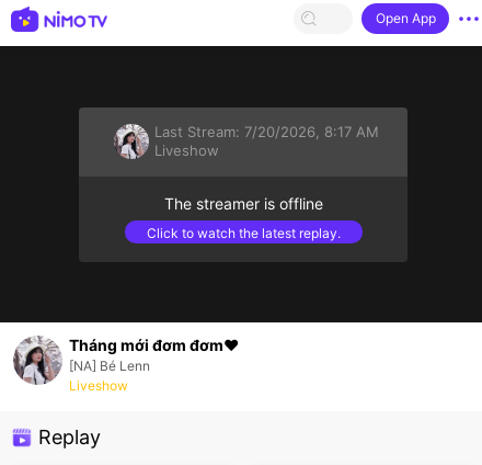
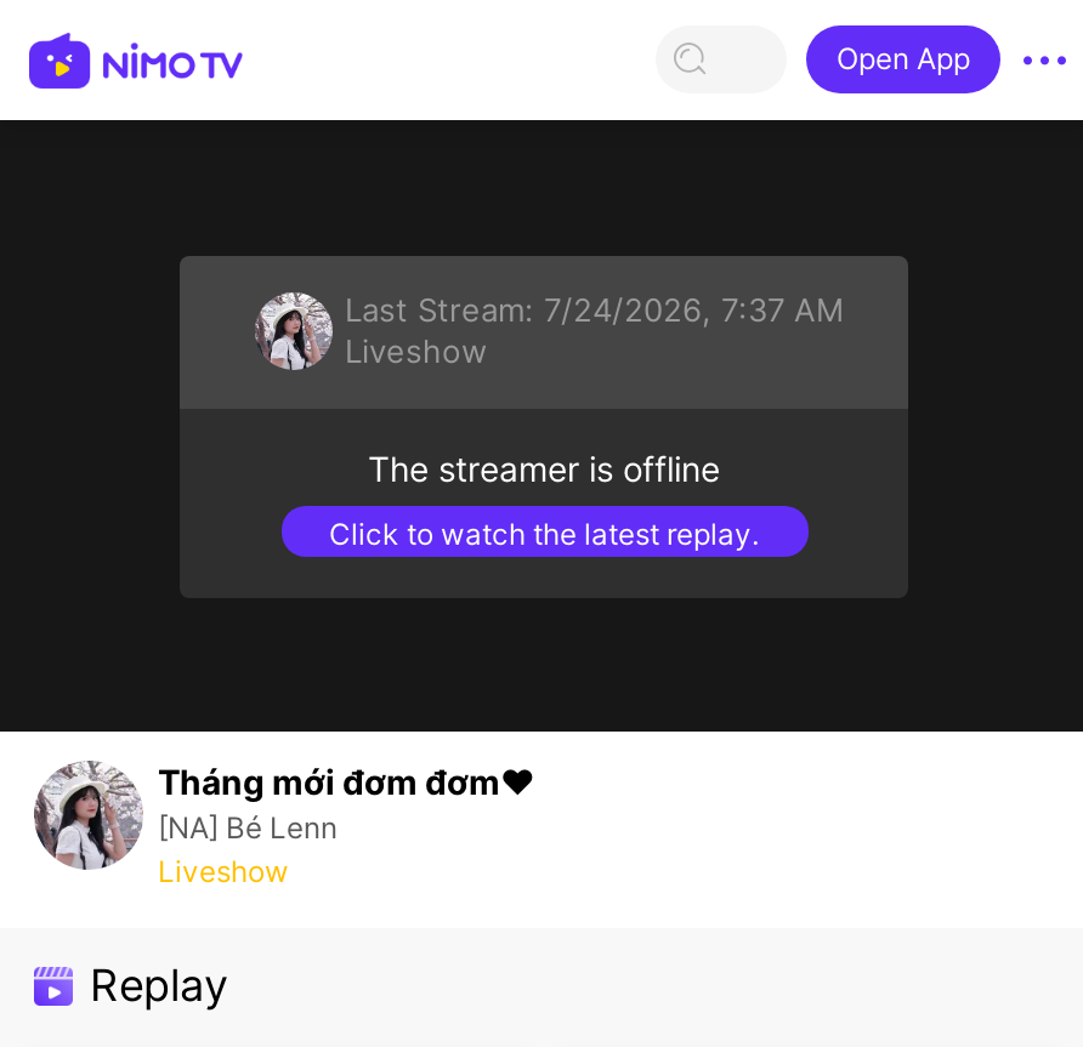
- Last Stream: 7/20/2026, 8:17 AM
+ Last Stream: 7/24/2026, 7:37 AM
